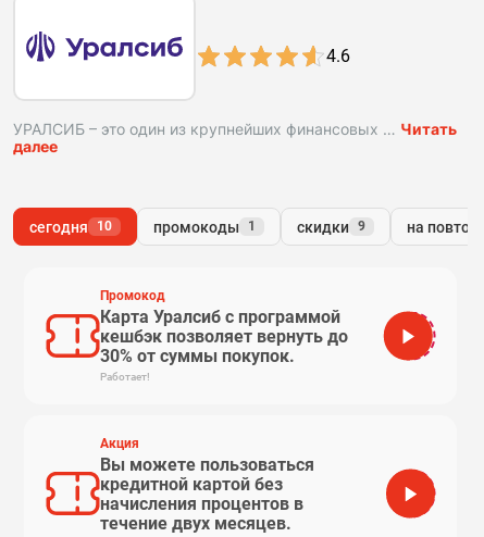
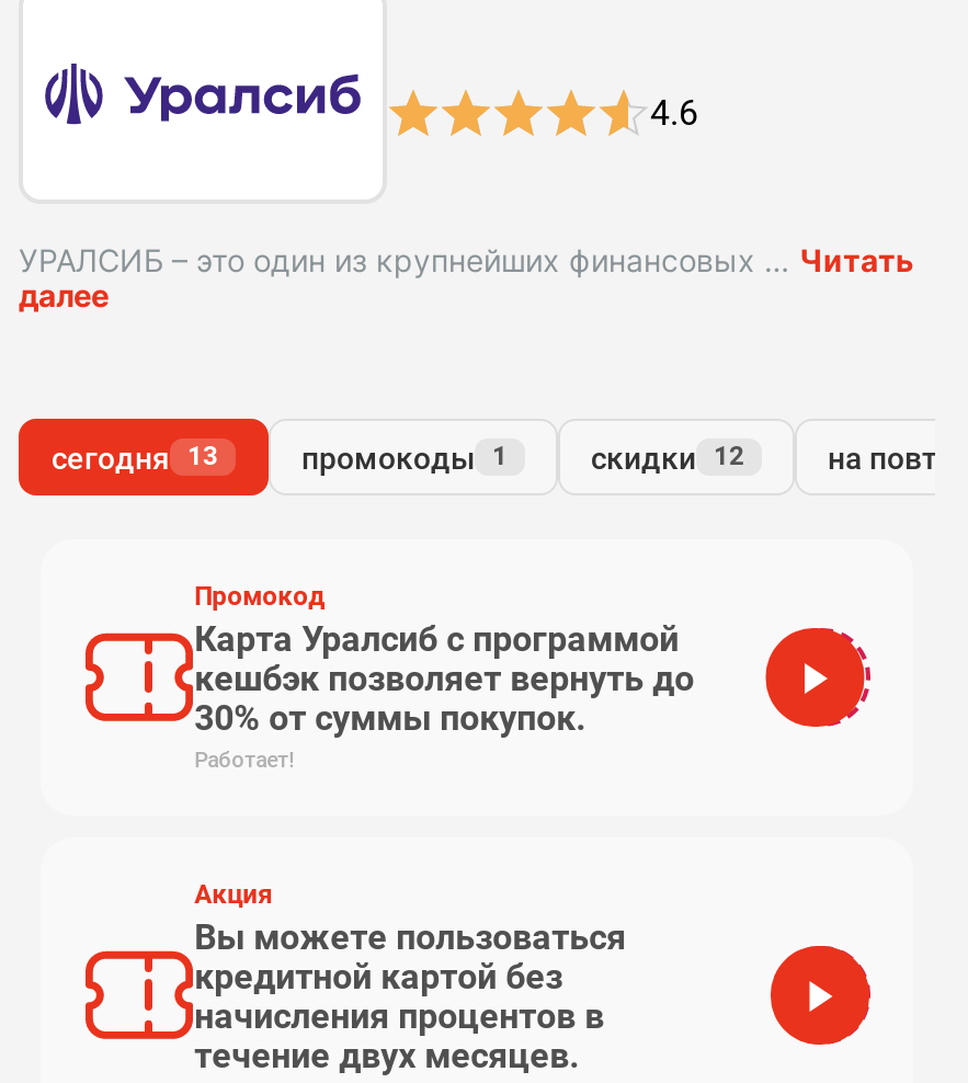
- сегодня 10
+ сегодня 13

- скидки 9
+ скидки 12
